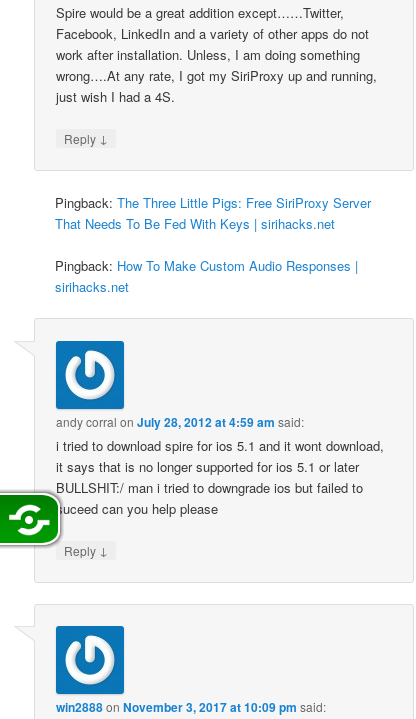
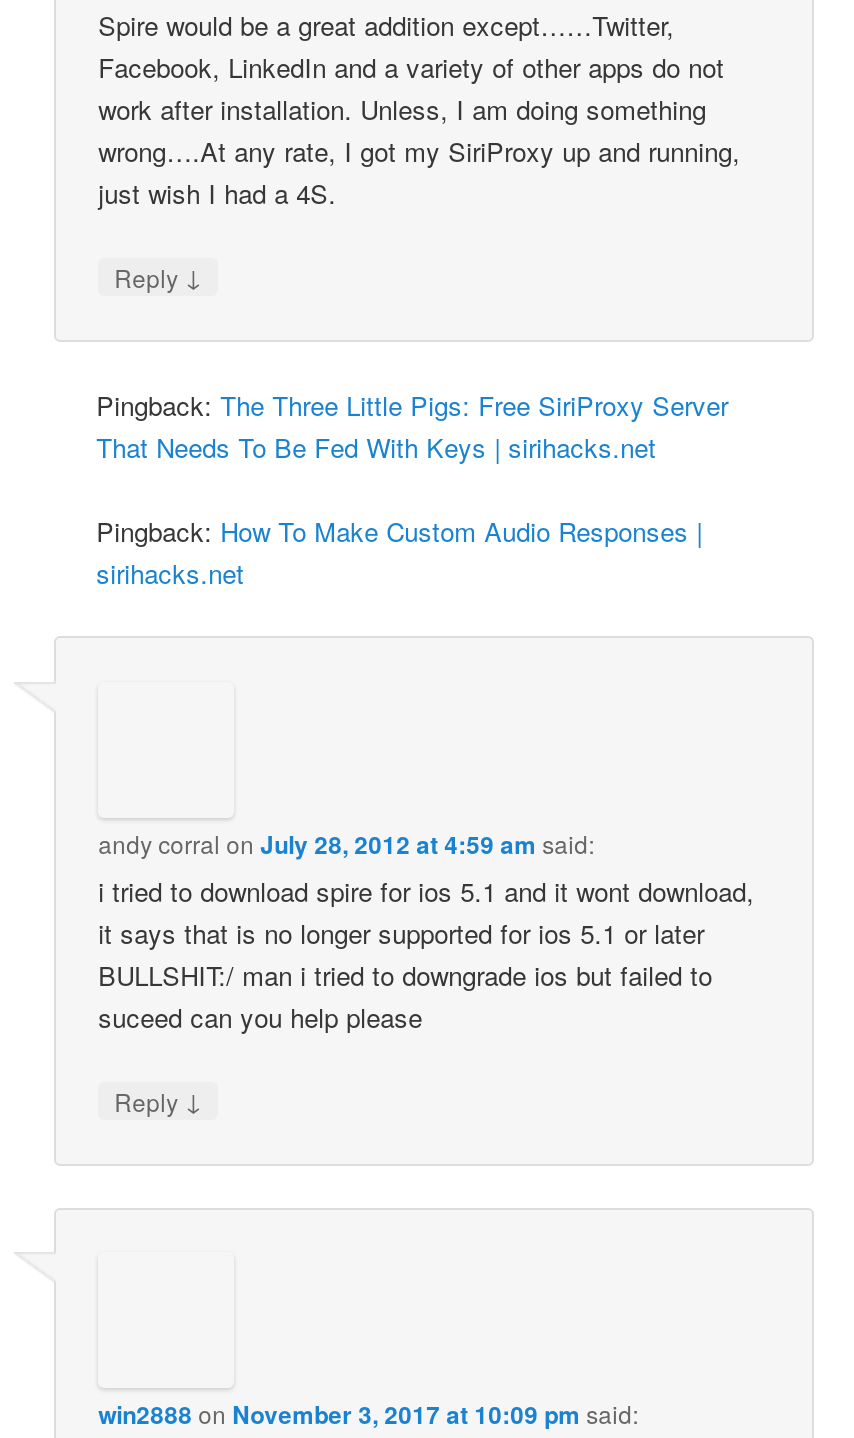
- [image]

- [image]

- [image]
